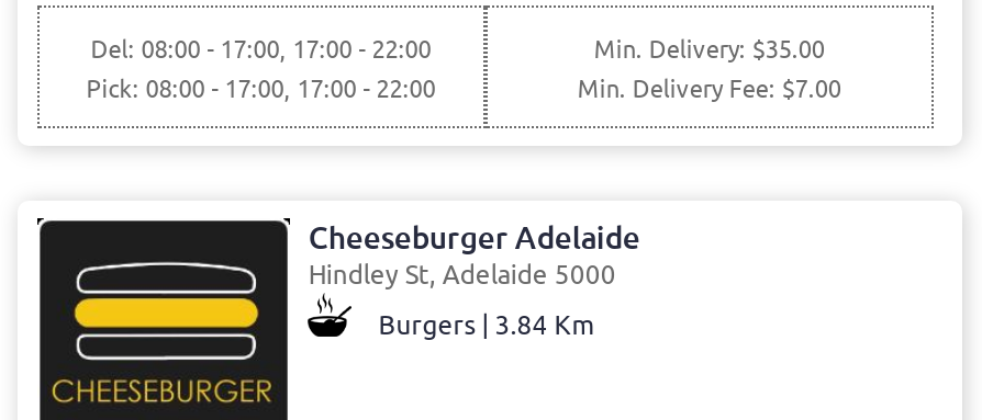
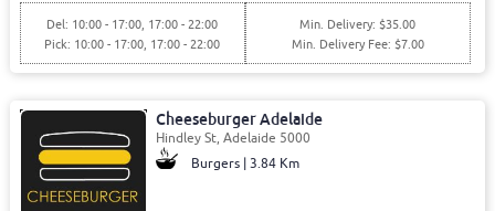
- Del: 08:00 - 17:00, 17:00 - 22:00
- Pick: 08:00 - 17:00, 17:00 - 22:00
+ Del: 10:00 - 17:00, 17:00 - 22:00
+ Pick: 10:00 - 17:00, 17:00 - 22:00
